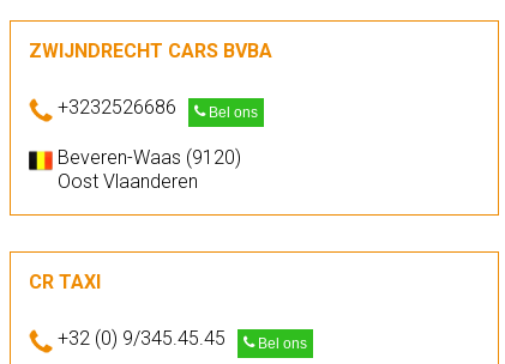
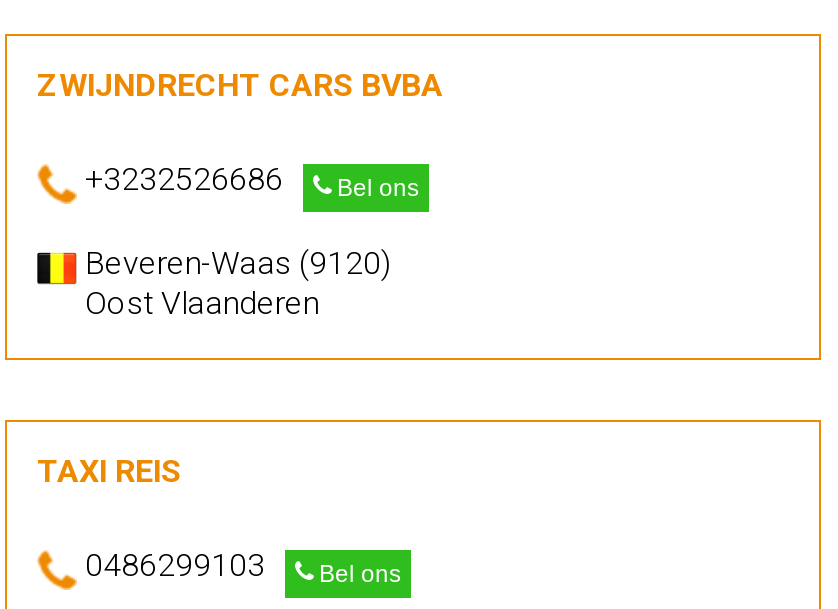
- CR TAXI
+ TAXI REIS

- +32 (0) 9/345.45.45 Bel ons
+ 0486299103 Bel ons
